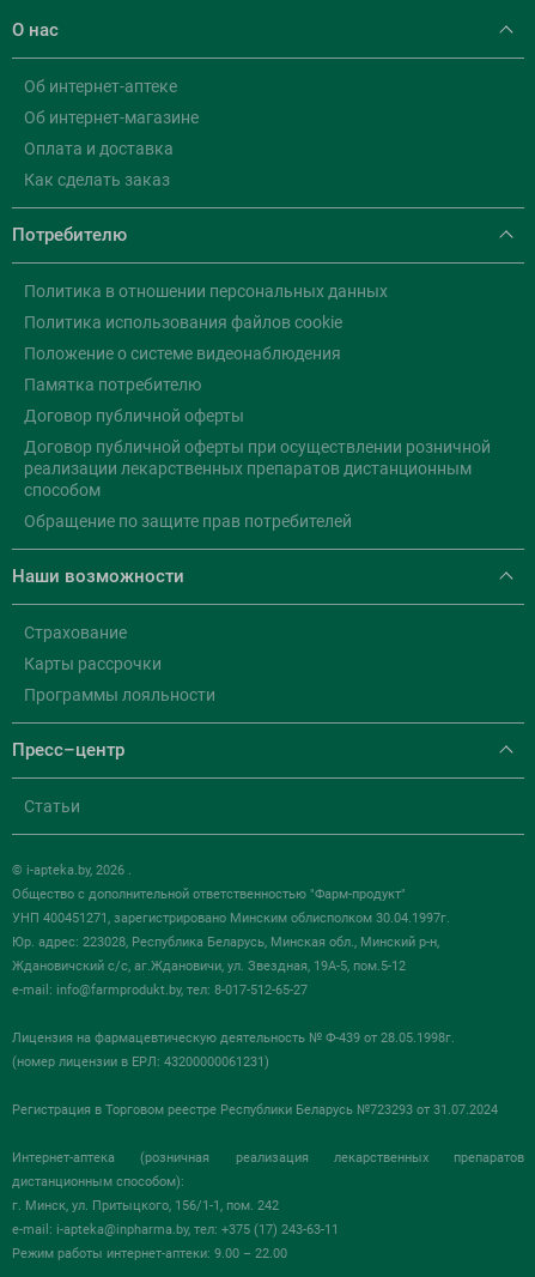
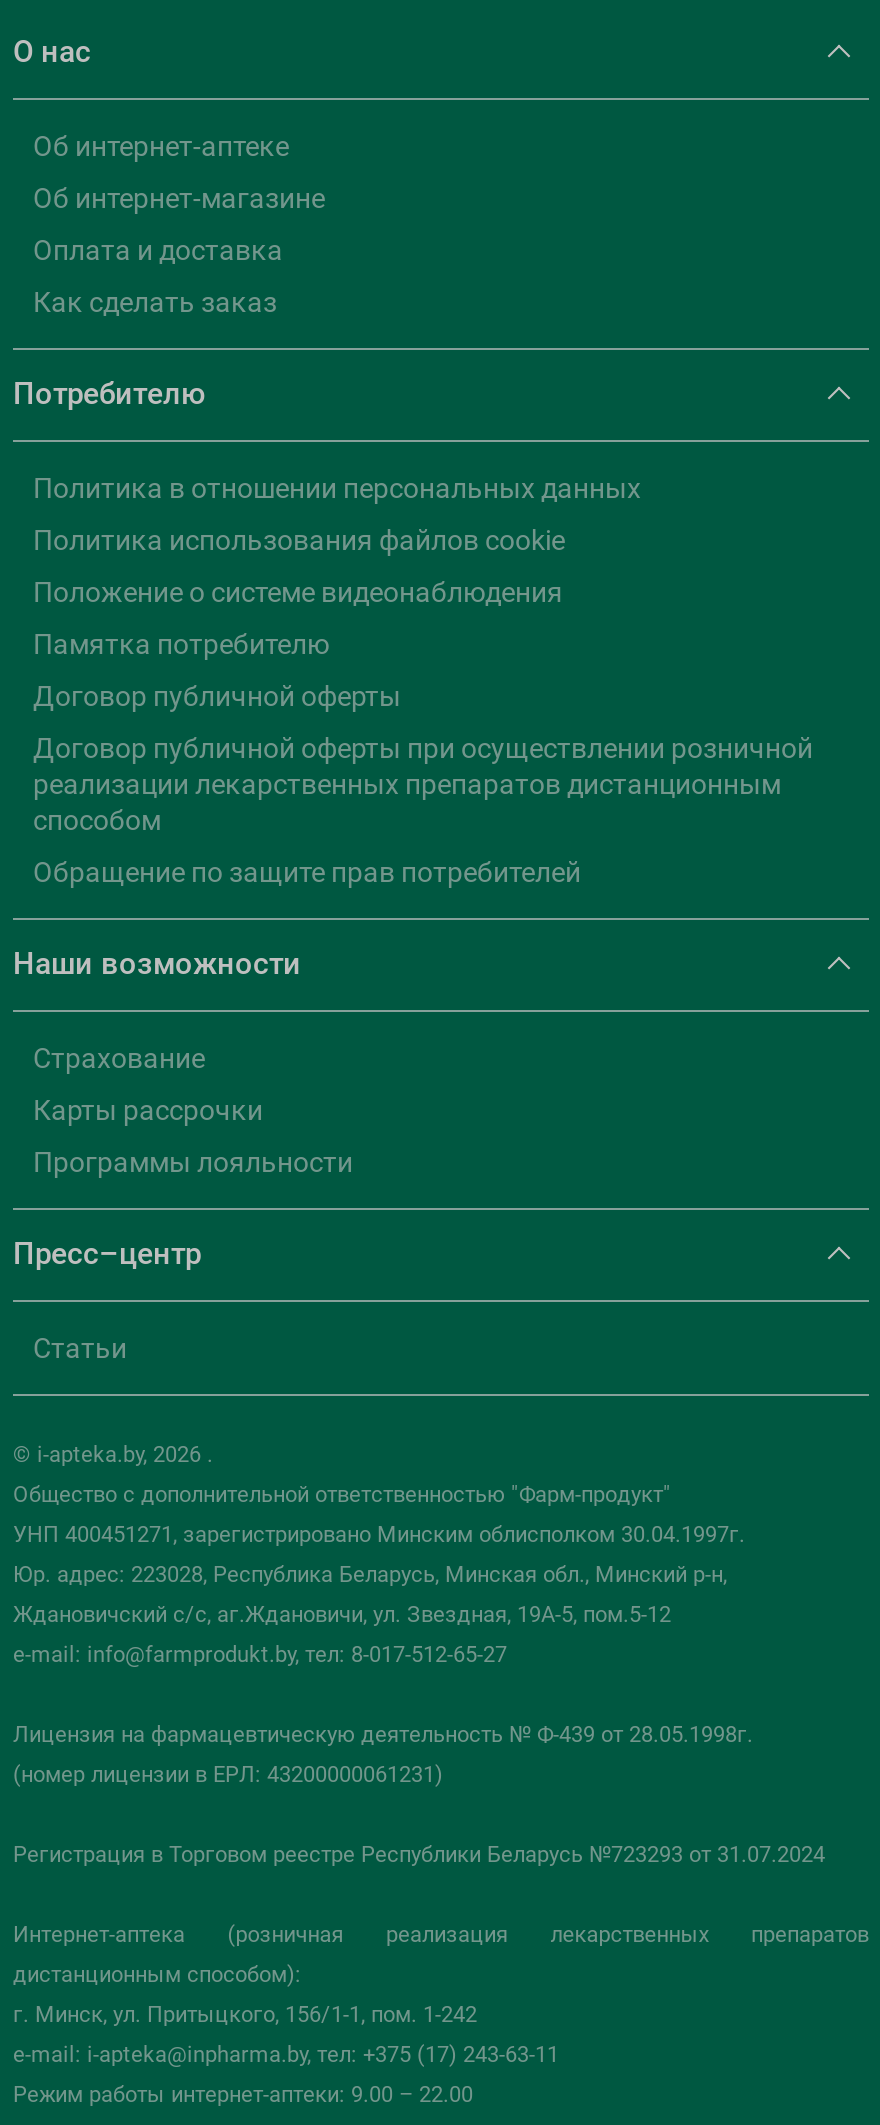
- г. Минск, ул. Притыцкого, 156/1-1, пом. 242
+ г. Минск, ул. Притыцкого, 156/1-1, пом. 1-242
